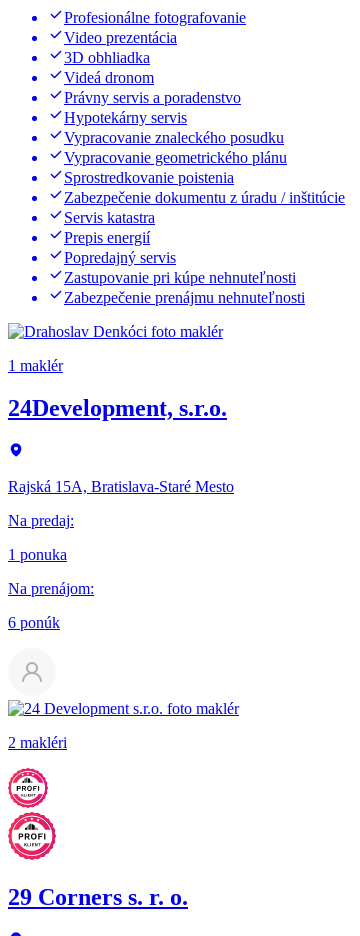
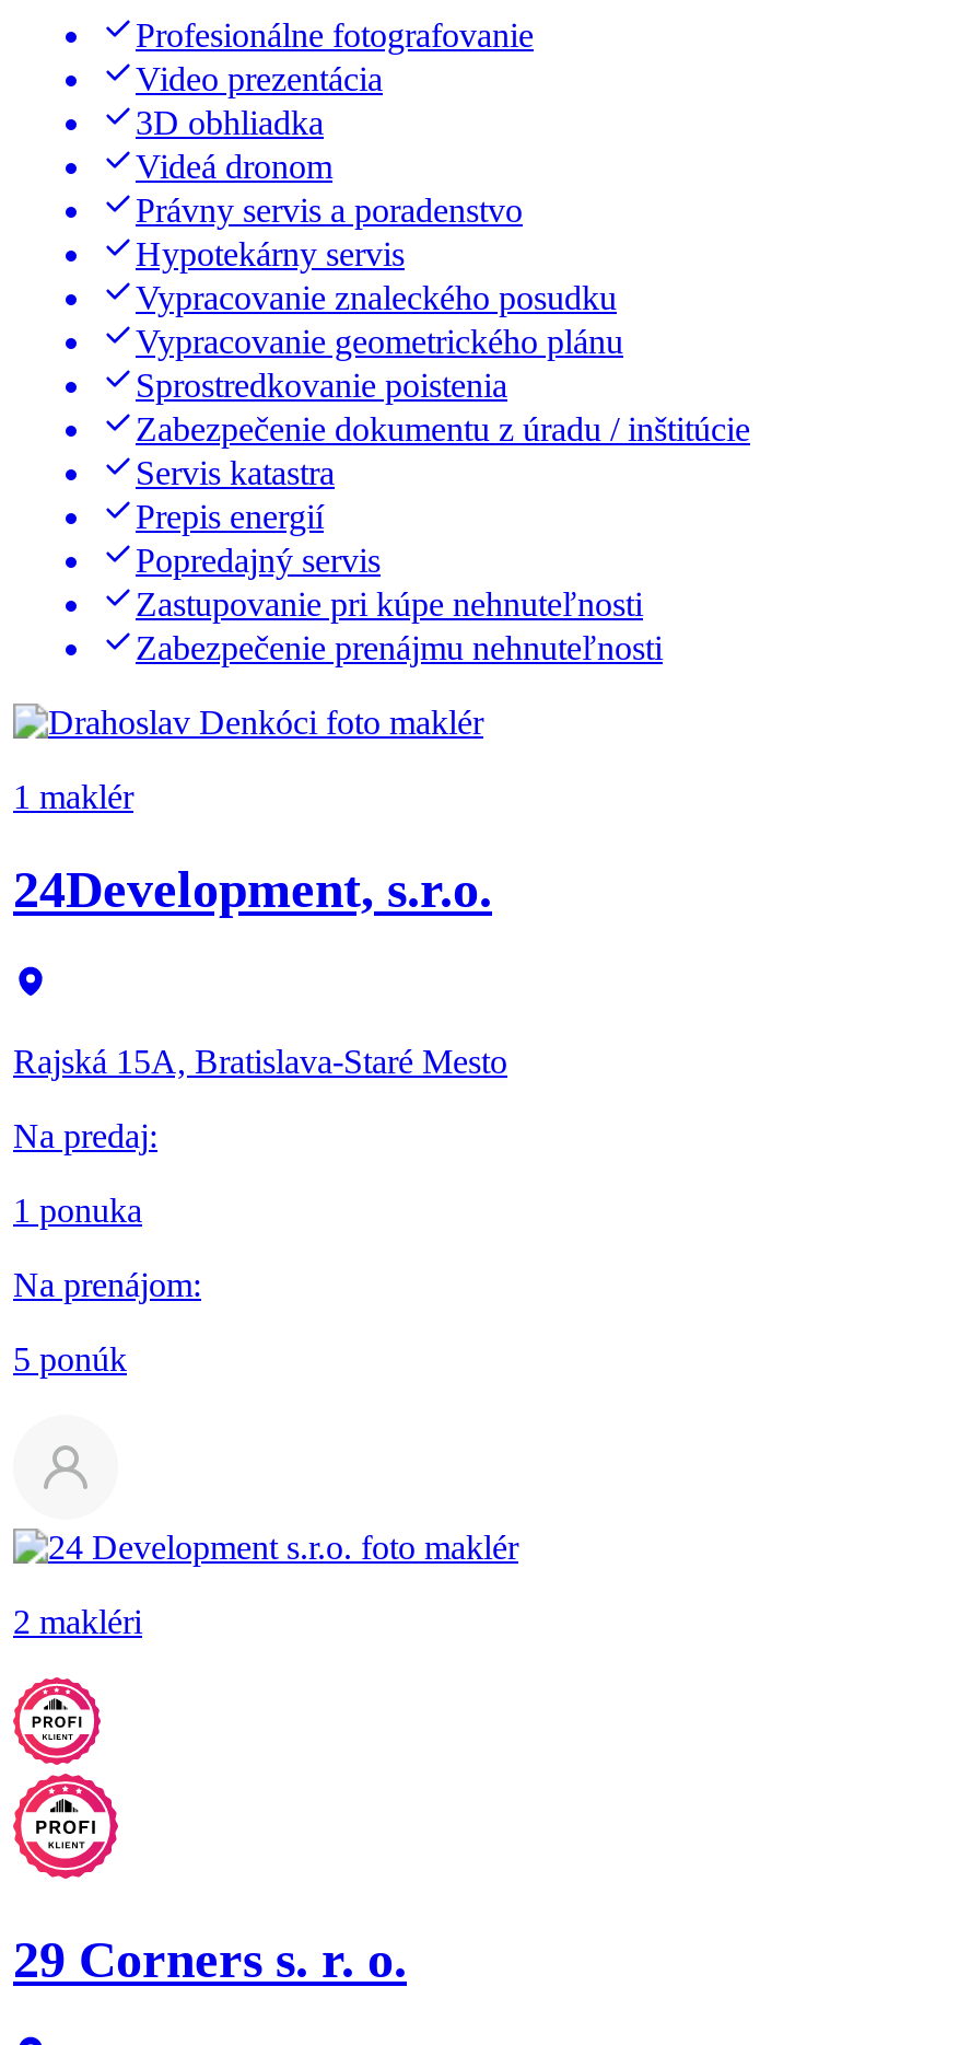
- 6 ponúk
+ 5 ponúk
